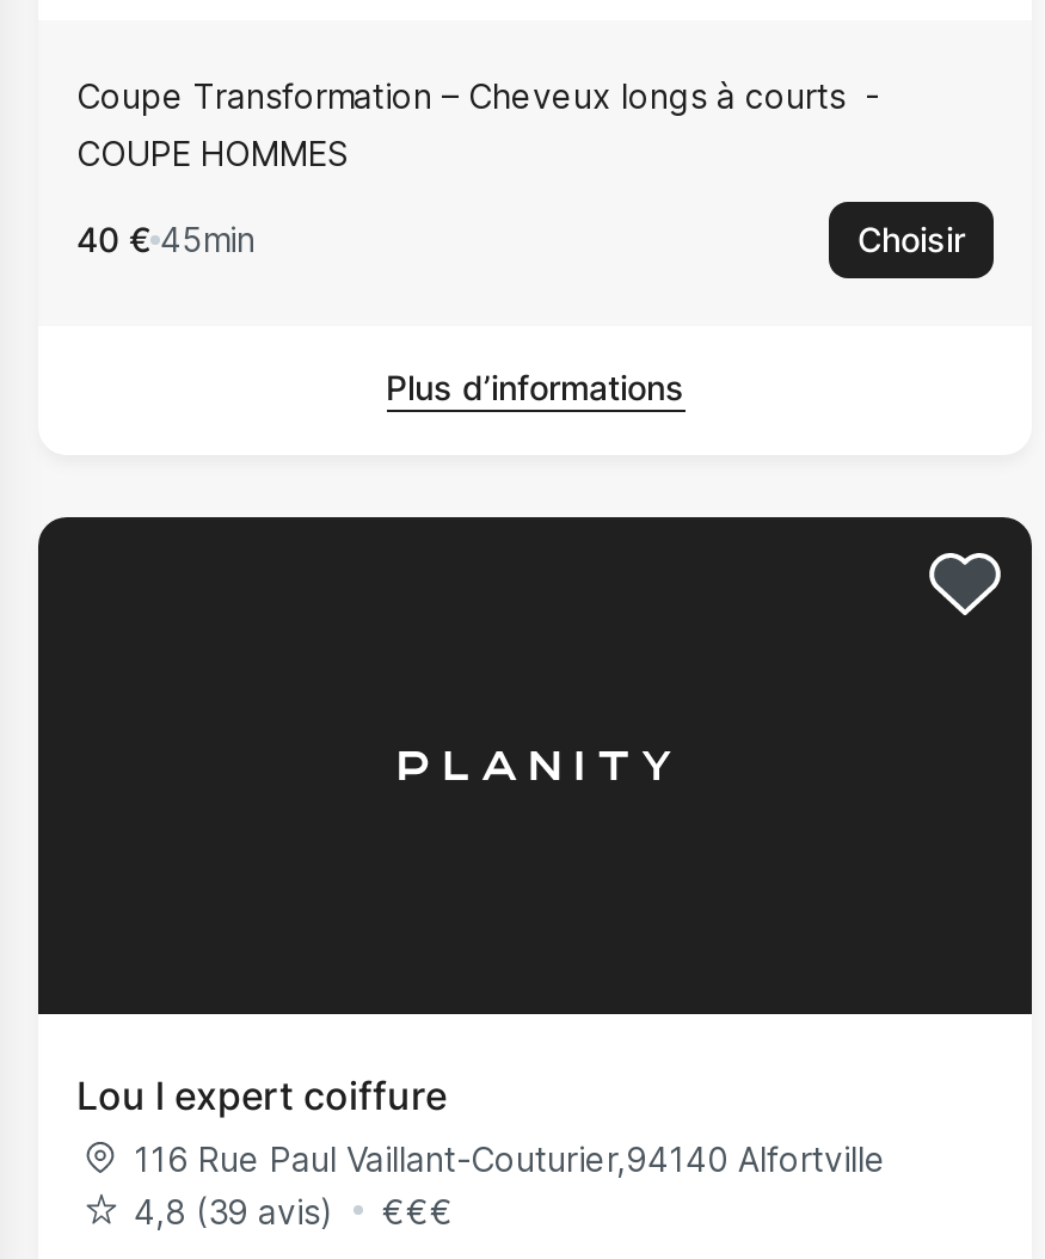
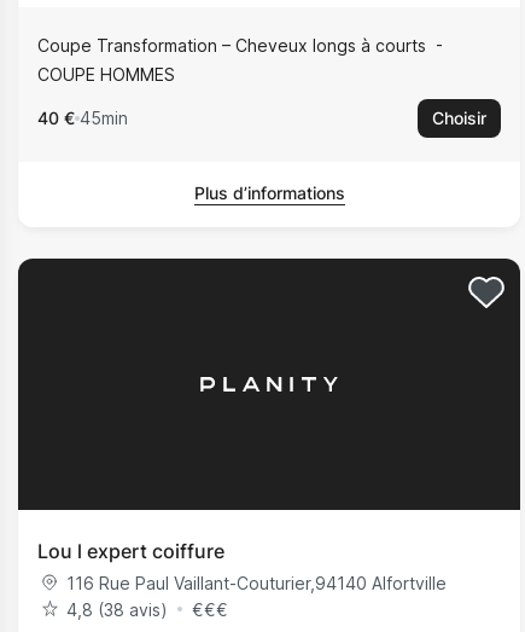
- 4,8 (39 avis)
+ 4,8 (38 avis)
